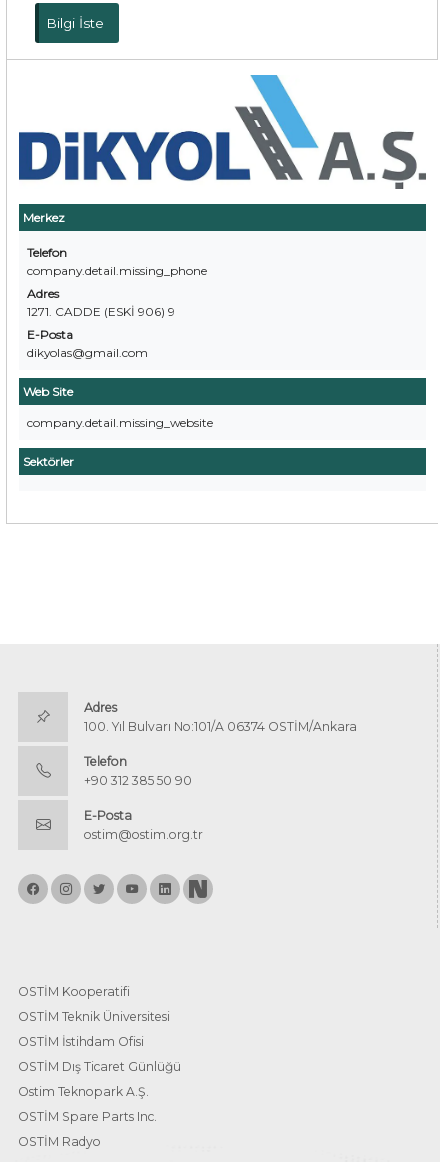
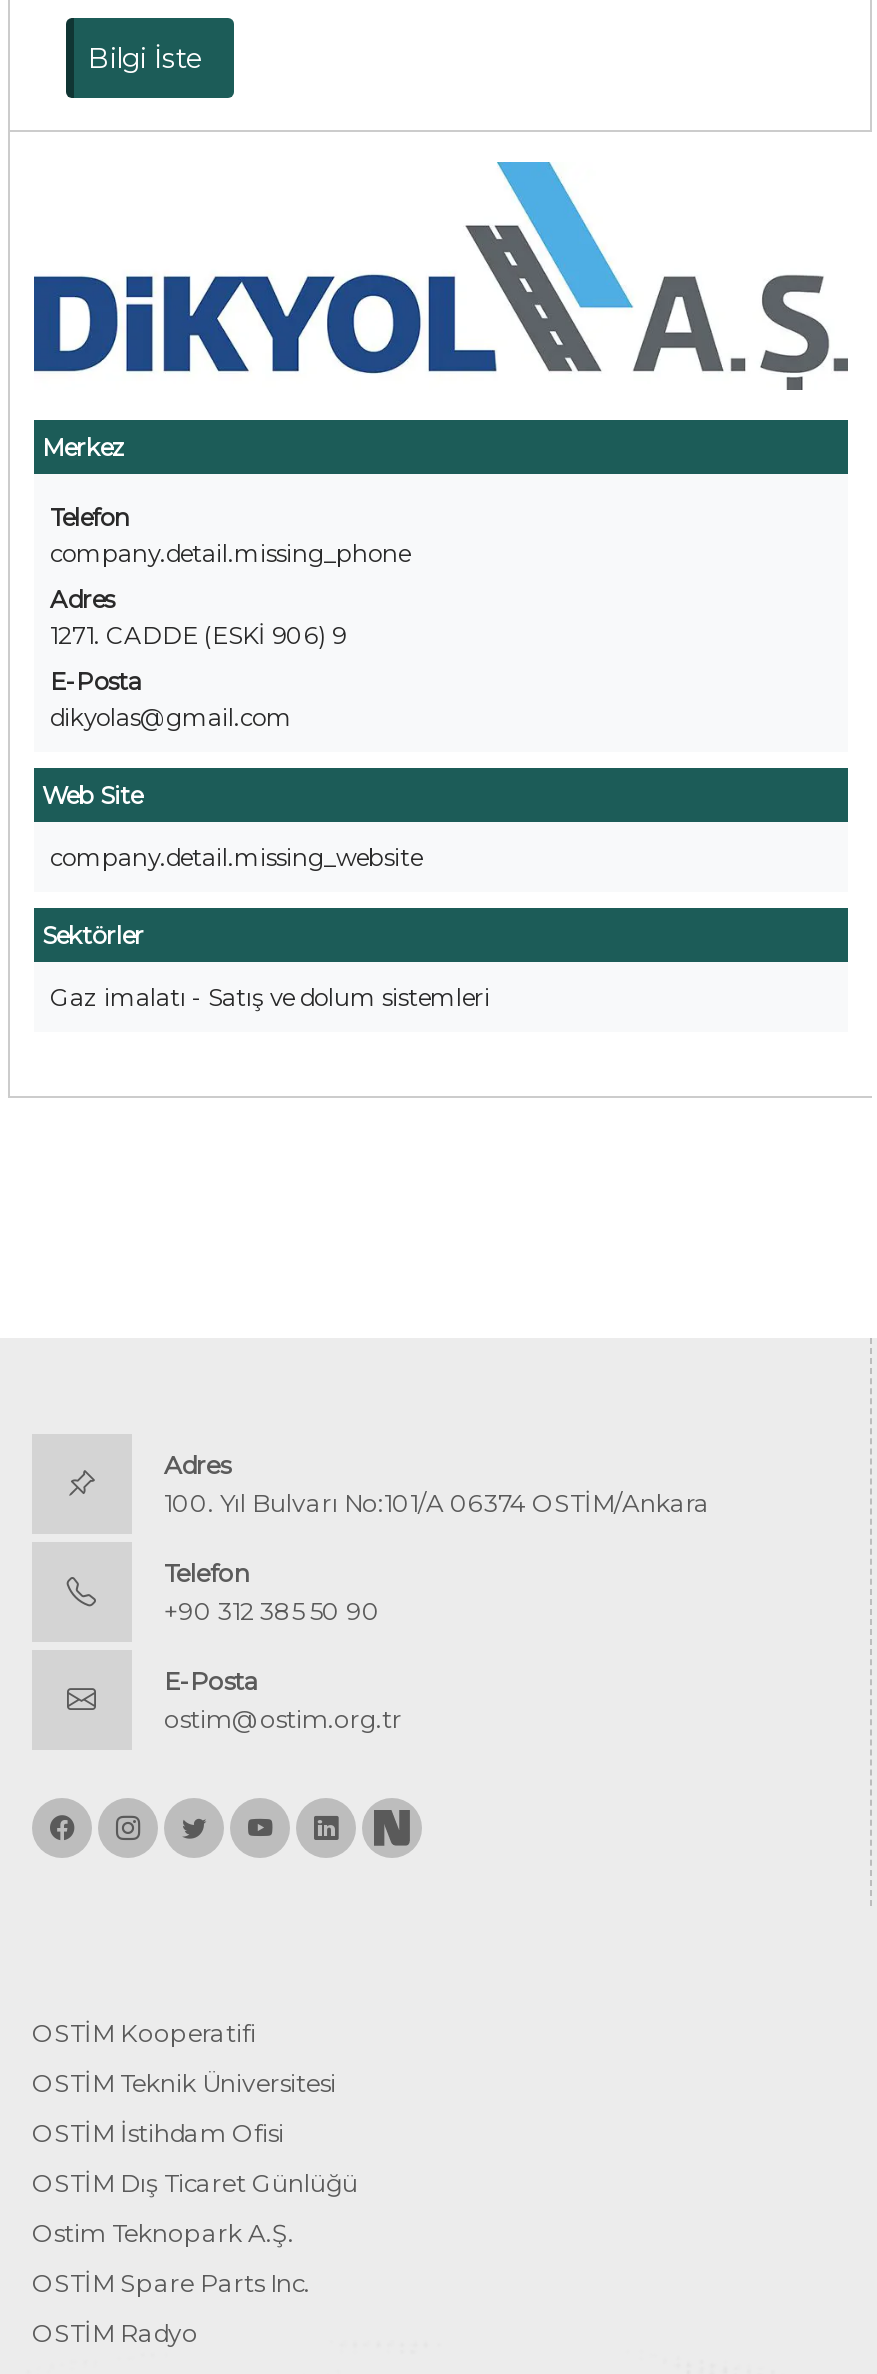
+ Gaz imalatı - Satış ve dolum sistemleri
